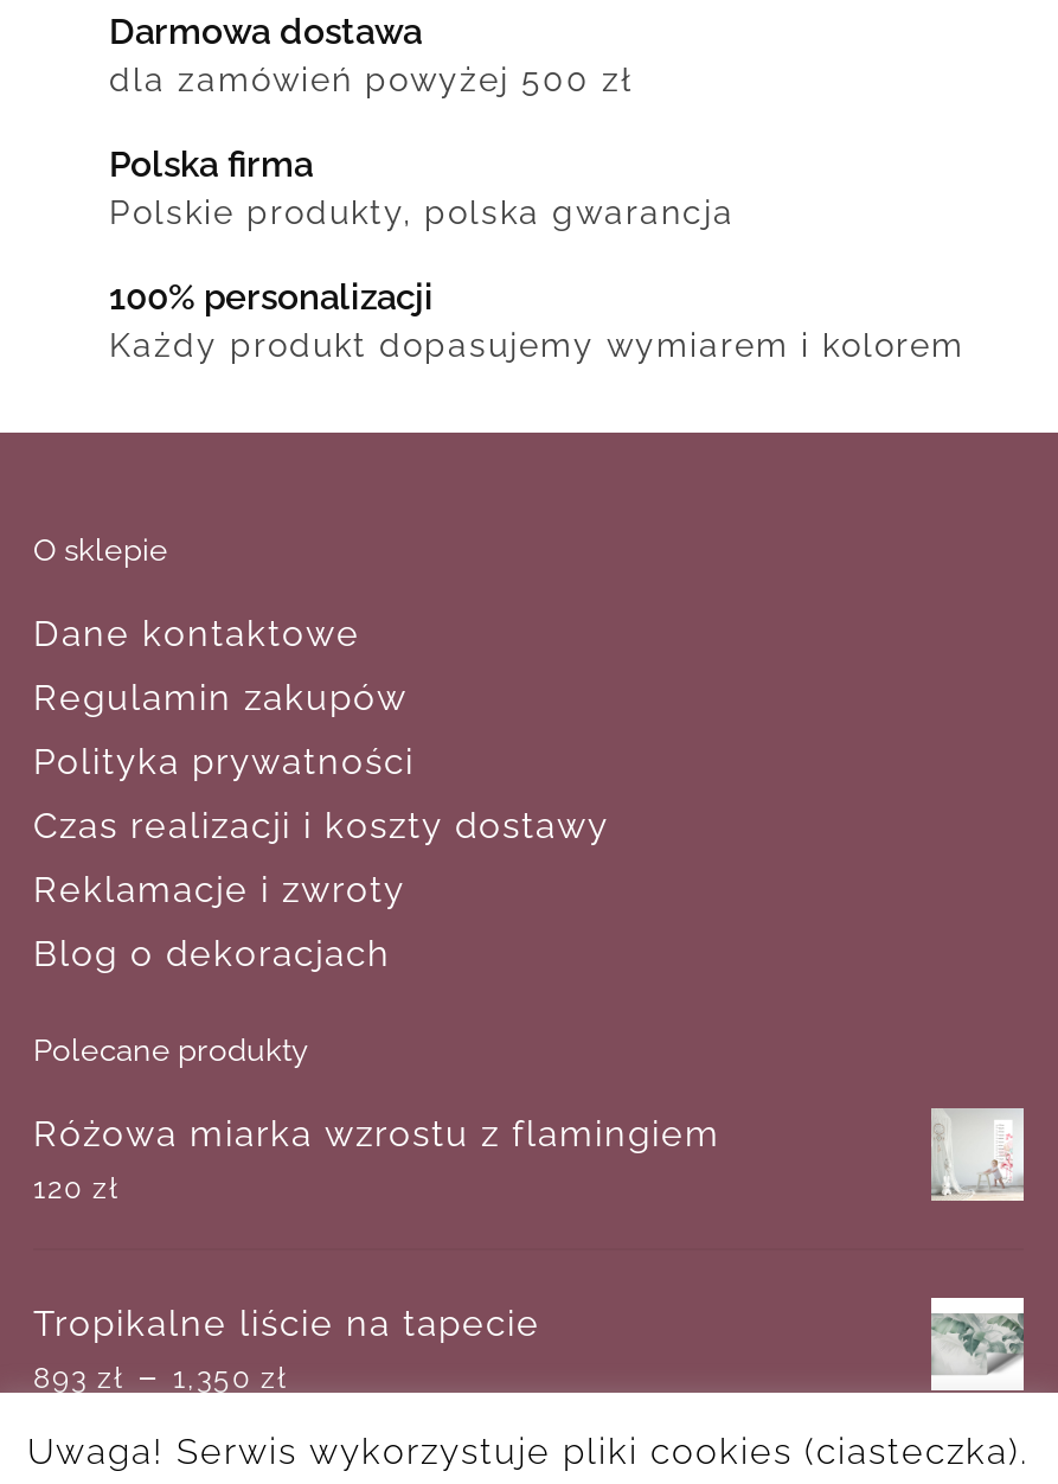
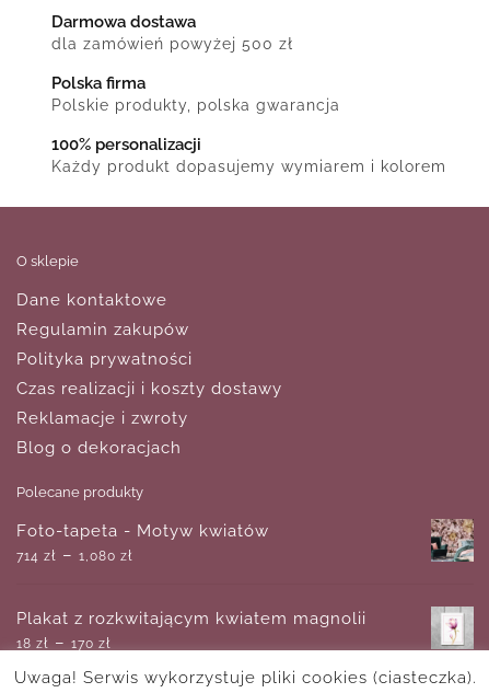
- Różowa miarka wzrostu z flamingiem
- 120 zł
+ Foto-tapeta - Motyw kwiatów
+ 714 zł – 1,080 zł

- [image]
+ [image]

- Tropikalne liście na tapecie
- 893 zł – 1,350 zł
+ Plakat z rozkwitającym kwiatem magnolii
+ 18 zł – 170 zł

- [image]
+ [image]
